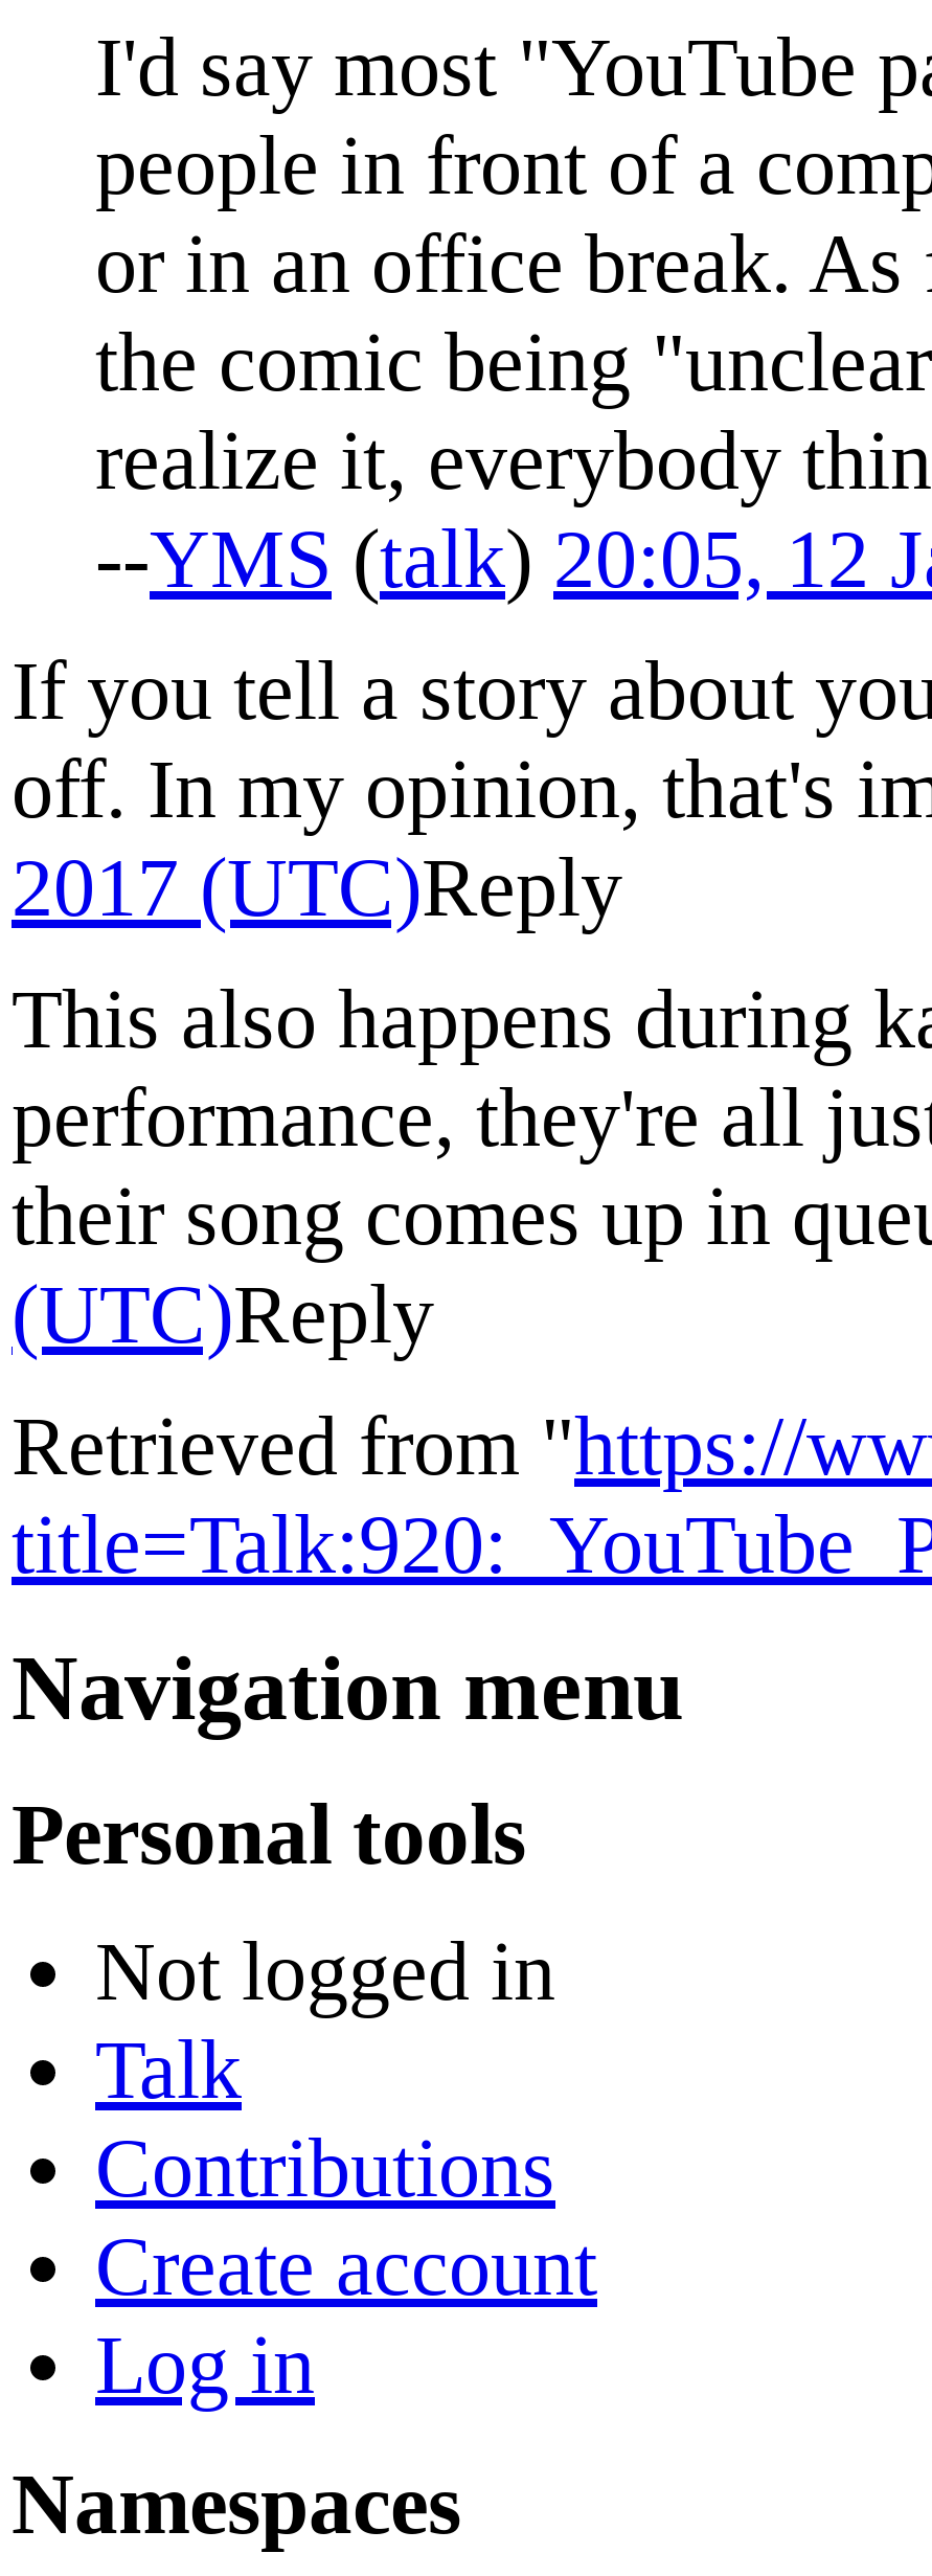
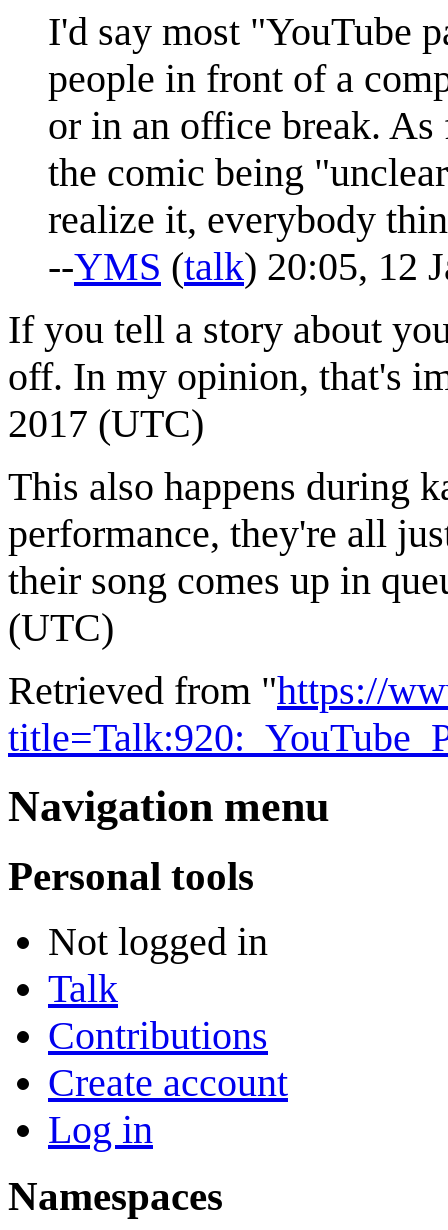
- 2017 (UTC)Reply
+ 2017 (UTC)

- (UTC)Reply
+ (UTC)
